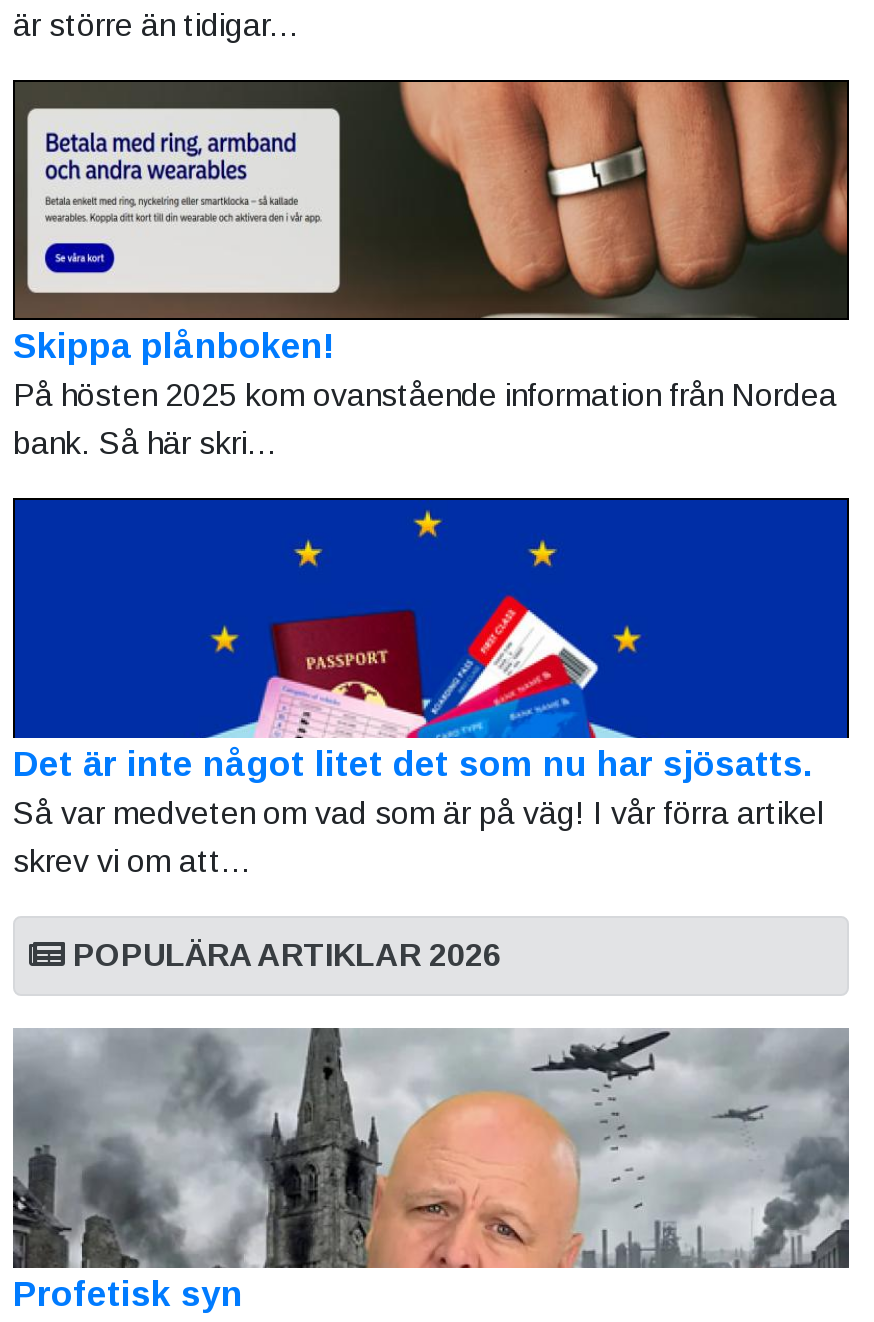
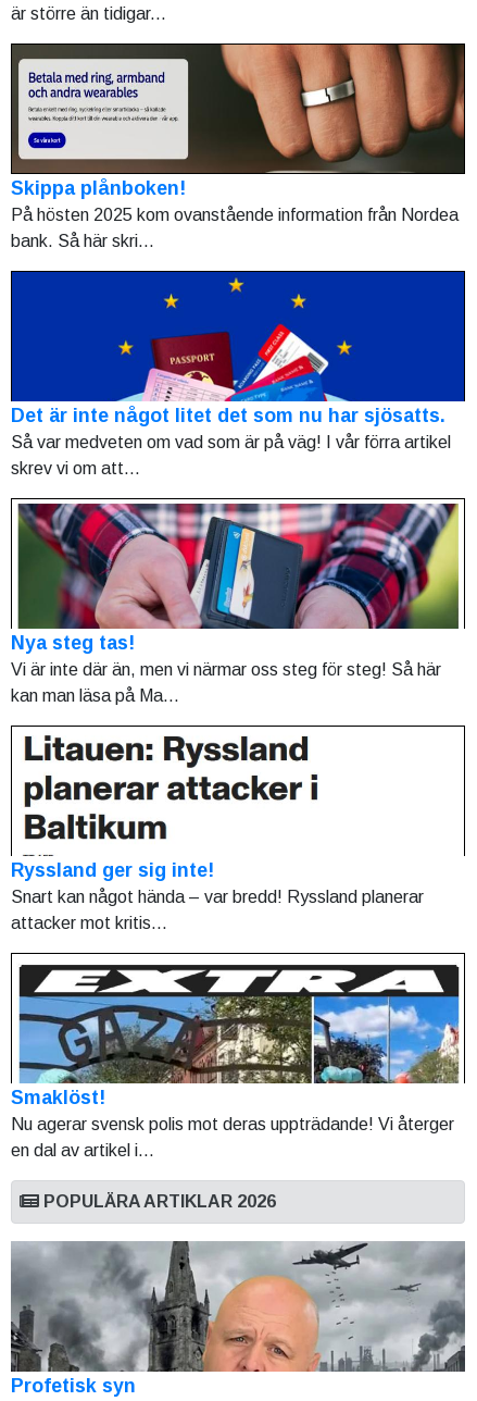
+ [image]
+ Nya steg tas!
+ Vi är inte där än, men vi närmar oss steg för steg! Så här
+ kan man läsa på Ma...

+ [image]
+ Ryssland ger sig inte!
+ Snart kan något hända – var bredd! Ryssland planerar
+ attacker mot kritis...

+ [image]
+ Smaklöst!
+ Nu agerar svensk polis mot deras uppträdande! Vi återger
+ en dal av artikel i...
